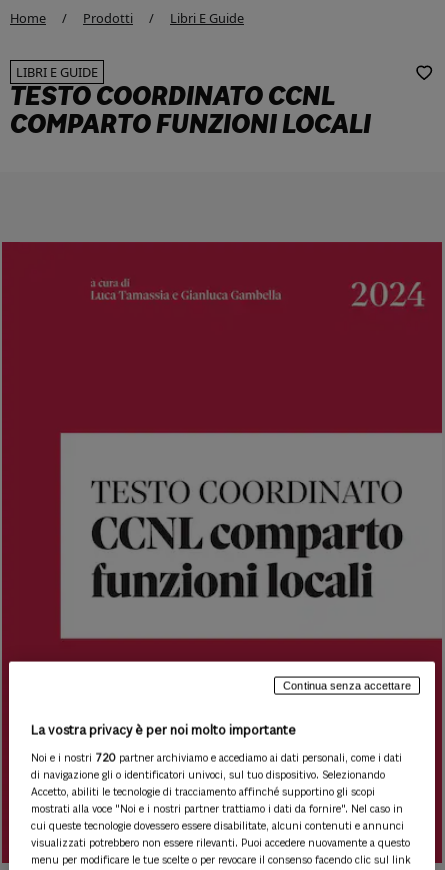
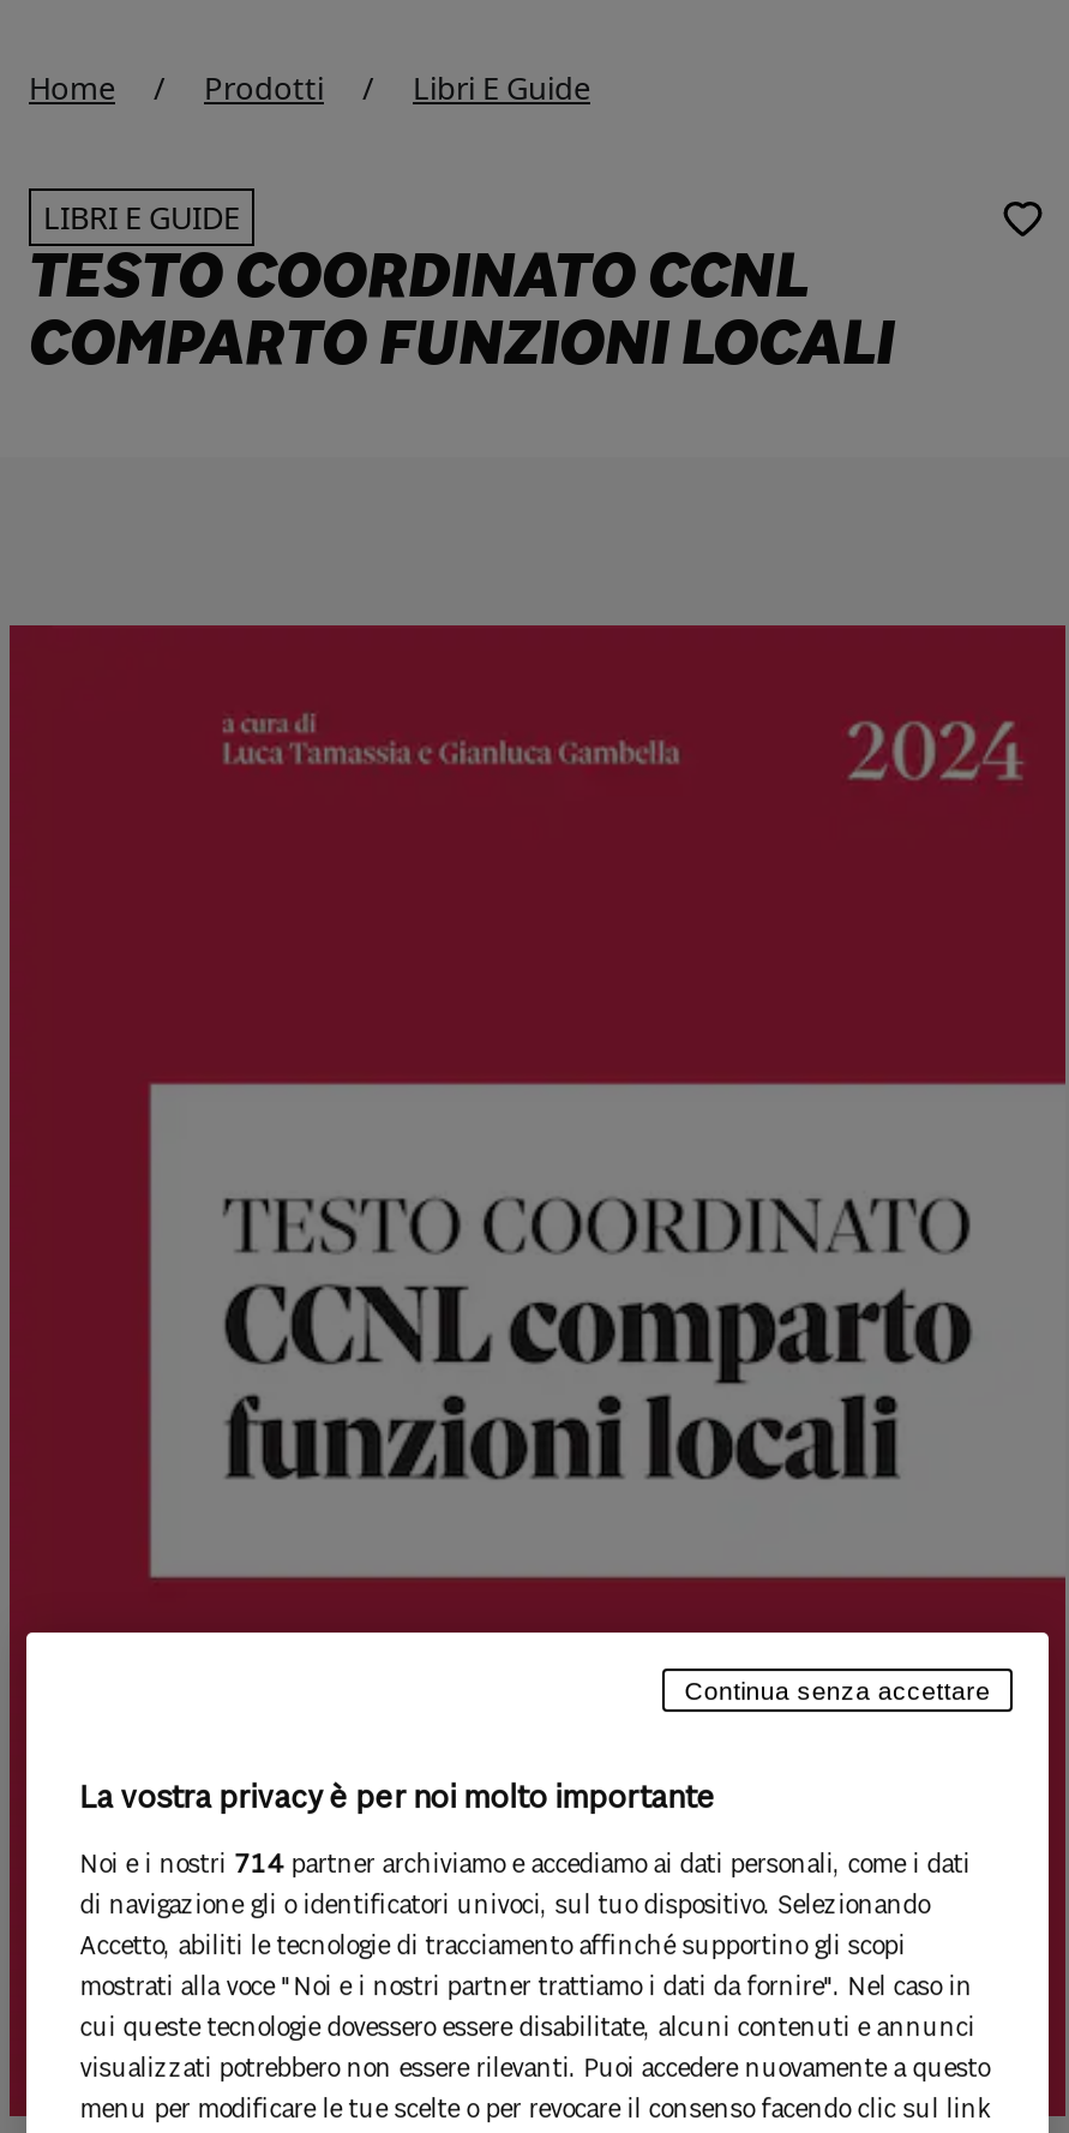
- Noi e i nostri 720 partner archiviamo e accediamo ai dati personali, come i dati
+ Noi e i nostri 714 partner archiviamo e accediamo ai dati personali, come i dati
